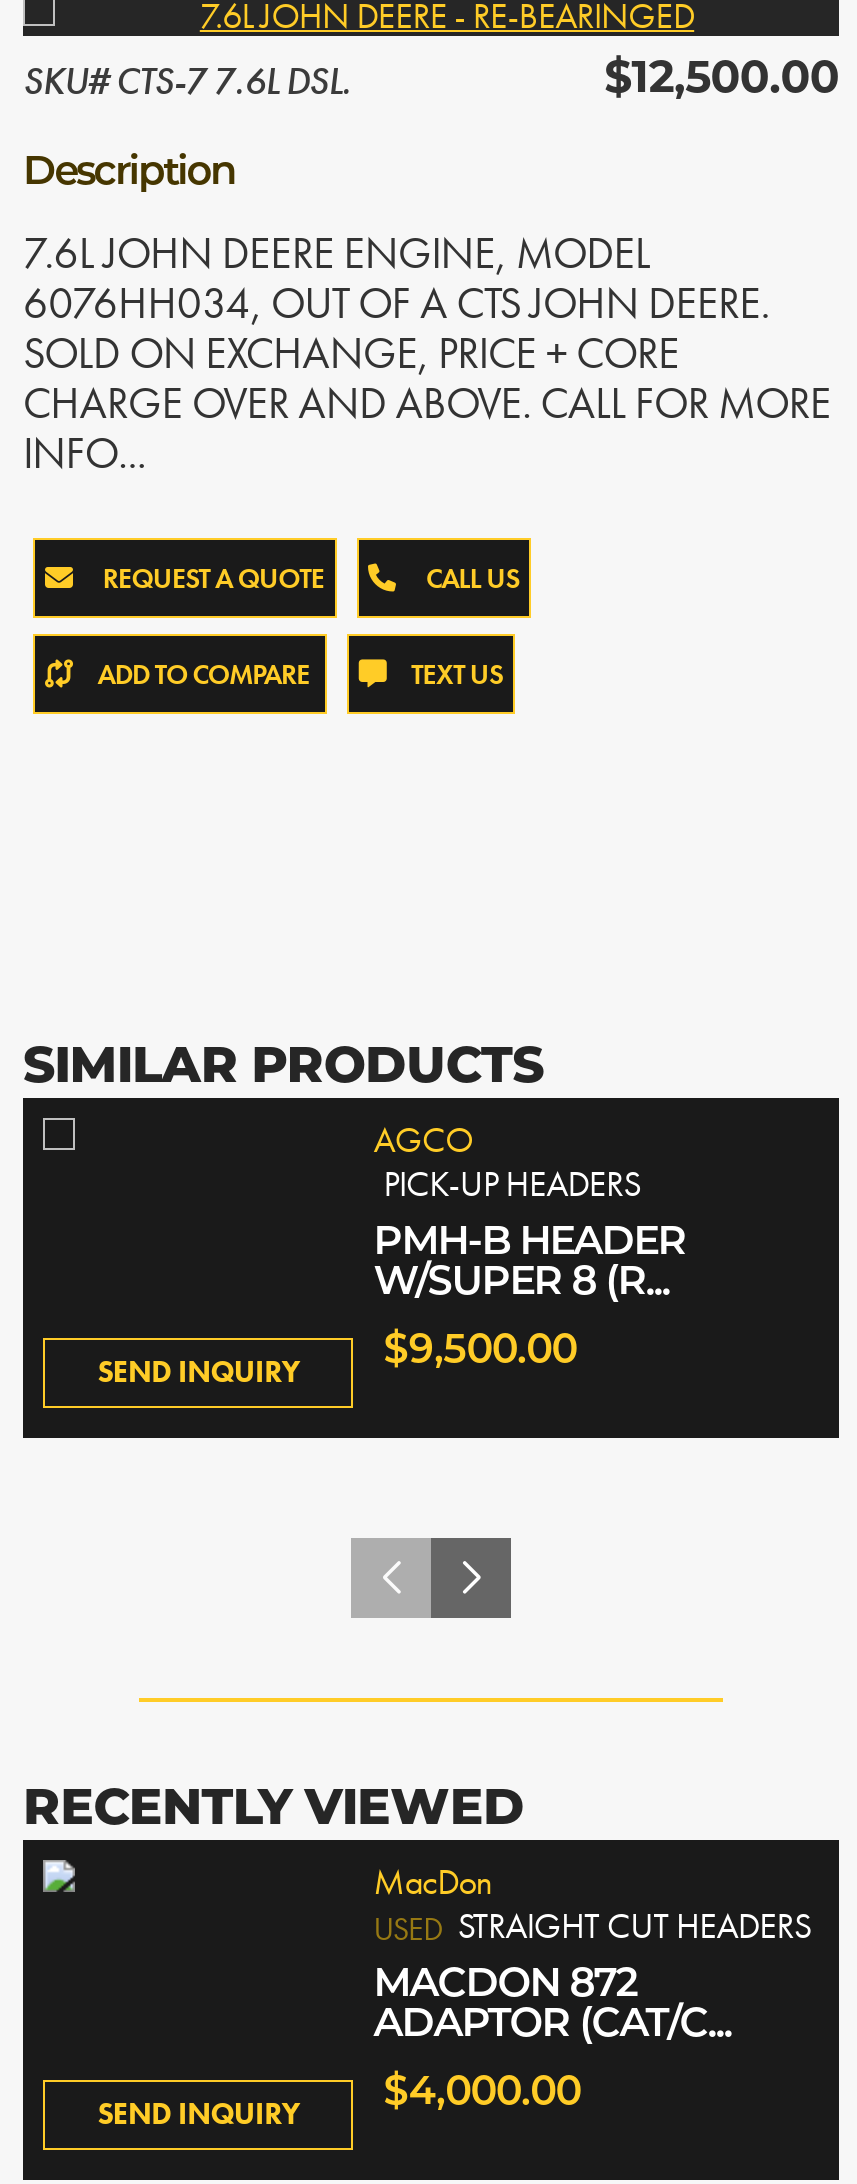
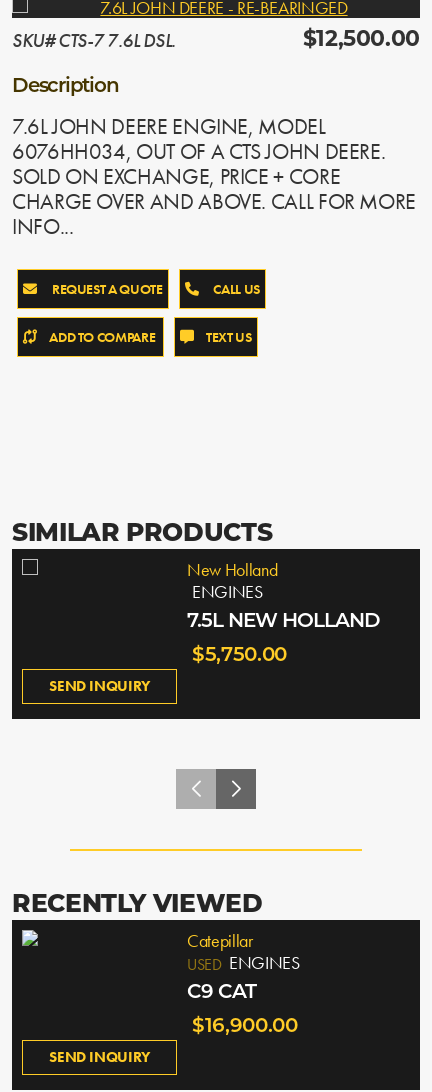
- AGCO
- PICK-UP HEADERS
- PMH-B HEADER
- W/SUPER 8 (R...
+ New Holland
+ ENGINES
+ 7.5L NEW HOLLAND

- $9,500.00
+ $5,750.00

- MacDon
- USED STRAIGHT CUT HEADERS
- MACDON 872
- ADAPTOR (CAT/C...
+ Catepillar
+ USED ENGINES
+ C9 CAT

- $4,000.00
+ $16,900.00
